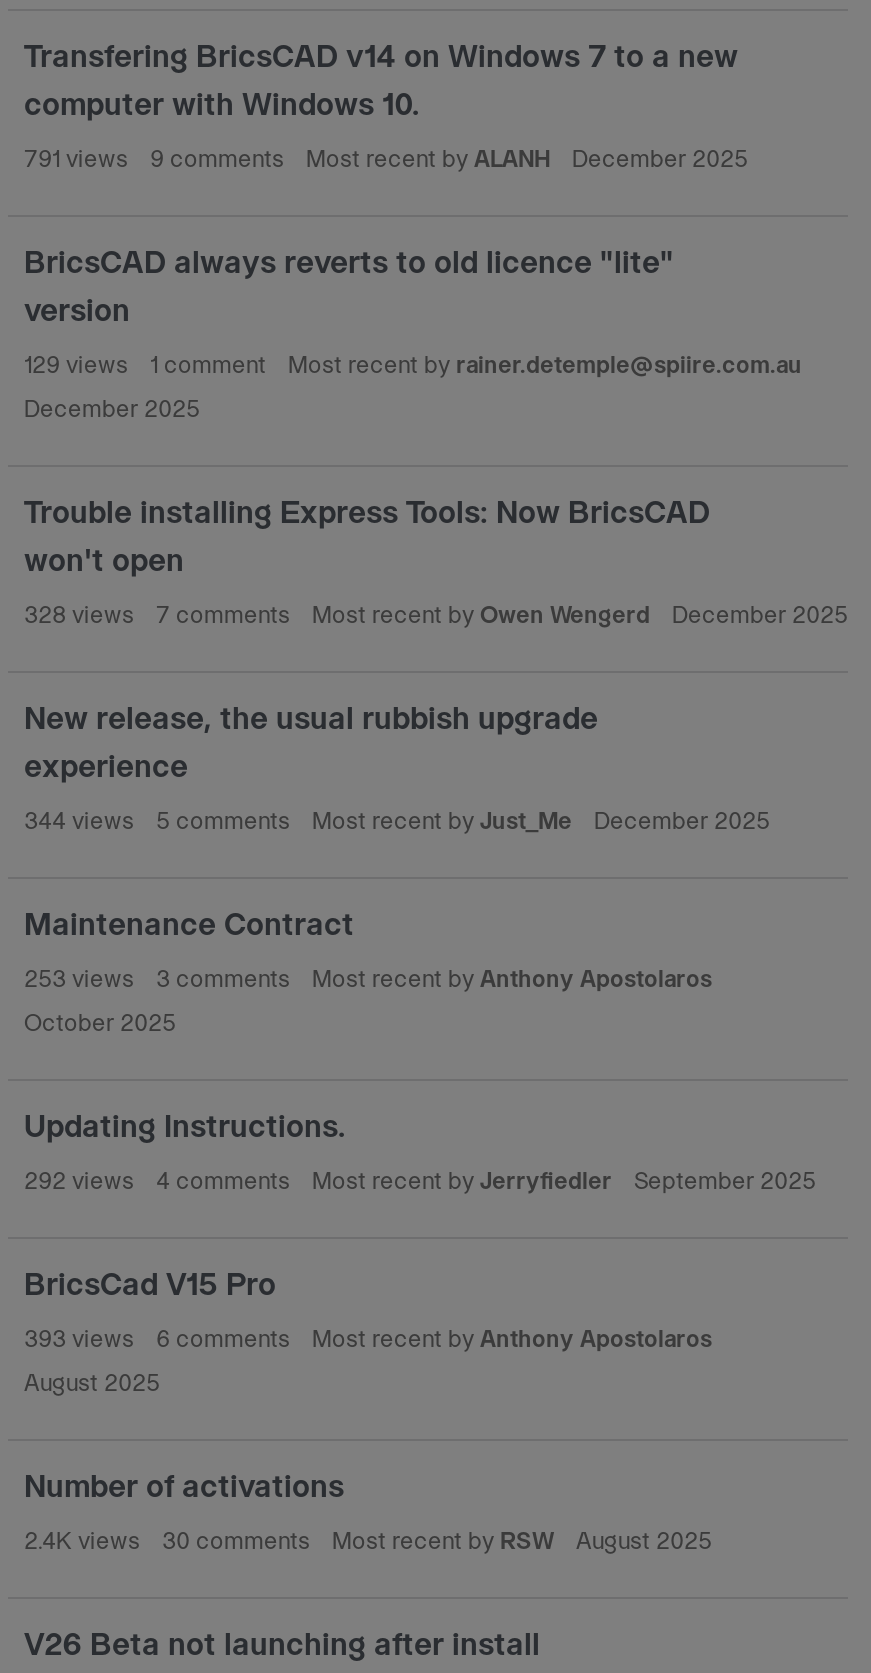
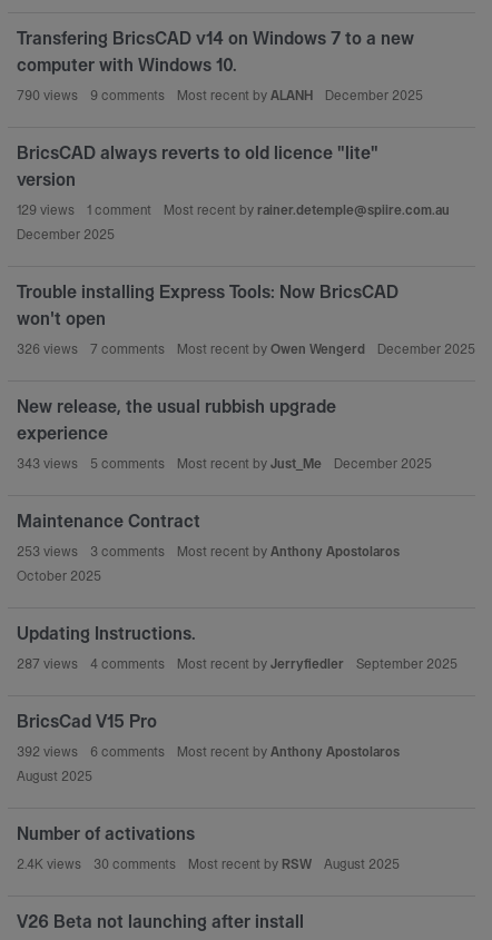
- 791 views 9 comments Most recent by ALANH December 2025
+ 790 views 9 comments Most recent by ALANH December 2025

- 328 views 7 comments Most recent by Owen Wengerd December 2025
+ 326 views 7 comments Most recent by Owen Wengerd December 2025

- 344 views 5 comments Most recent by Just_Me December 2025
+ 343 views 5 comments Most recent by Just_Me December 2025

- 292 views 4 comments Most recent by Jerryfiedler September 2025
+ 287 views 4 comments Most recent by Jerryfiedler September 2025

- 393 views 6 comments Most recent by Anthony Apostolaros
+ 392 views 6 comments Most recent by Anthony Apostolaros
